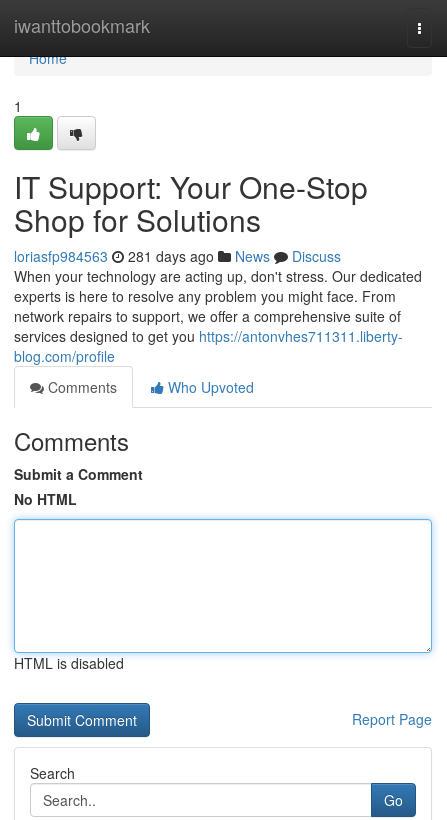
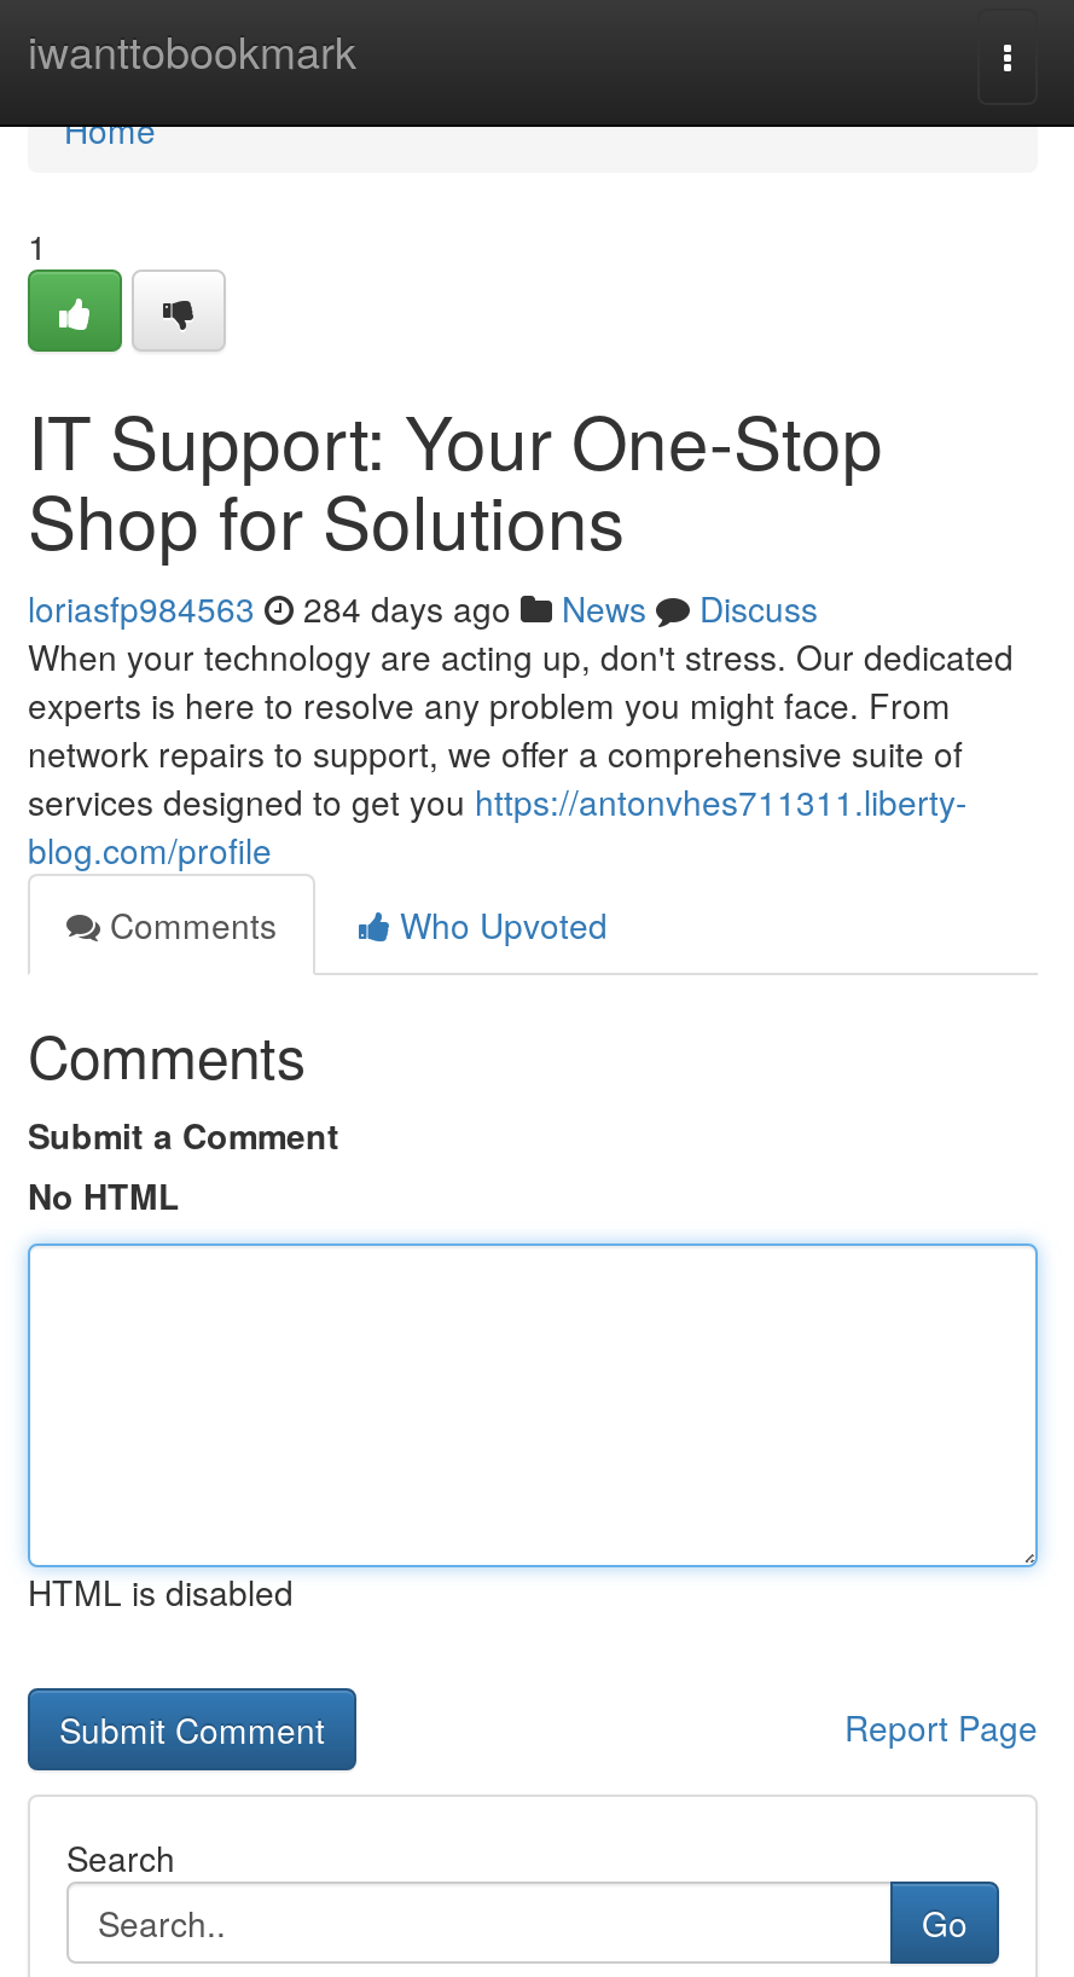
- loriasfp984563 281 days ago News Discuss
+ loriasfp984563 284 days ago News Discuss
